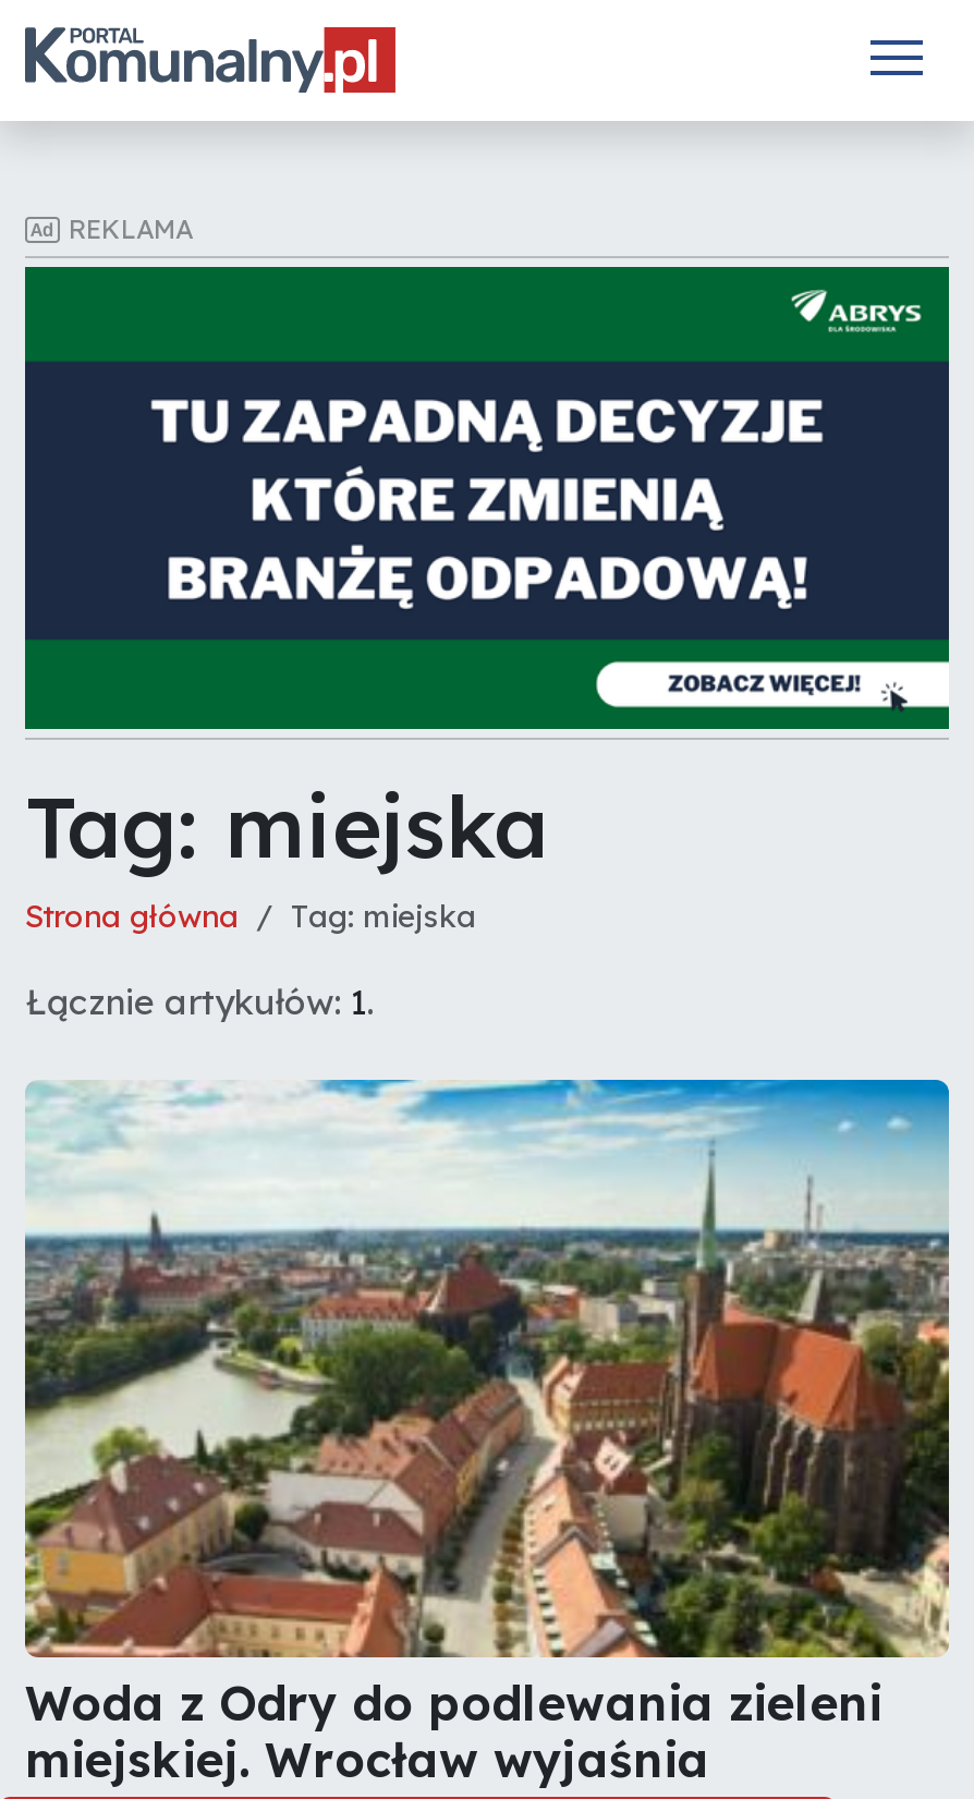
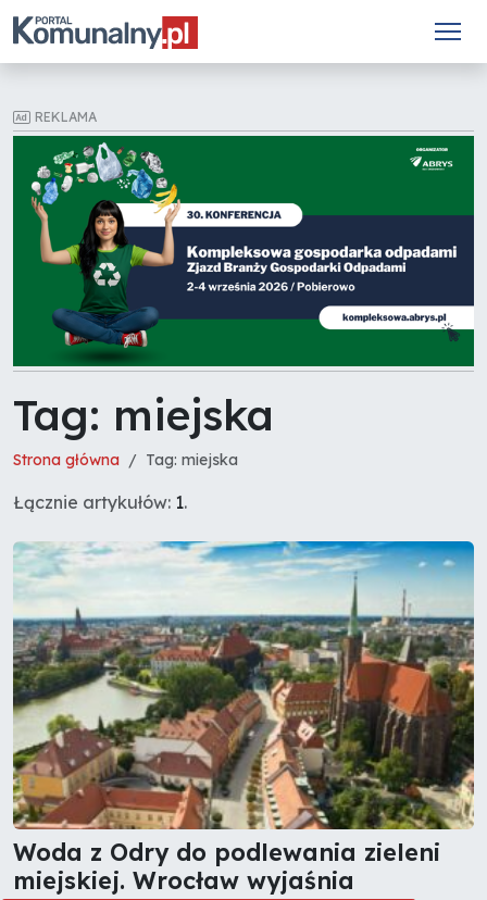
- [image]
+ [image]
